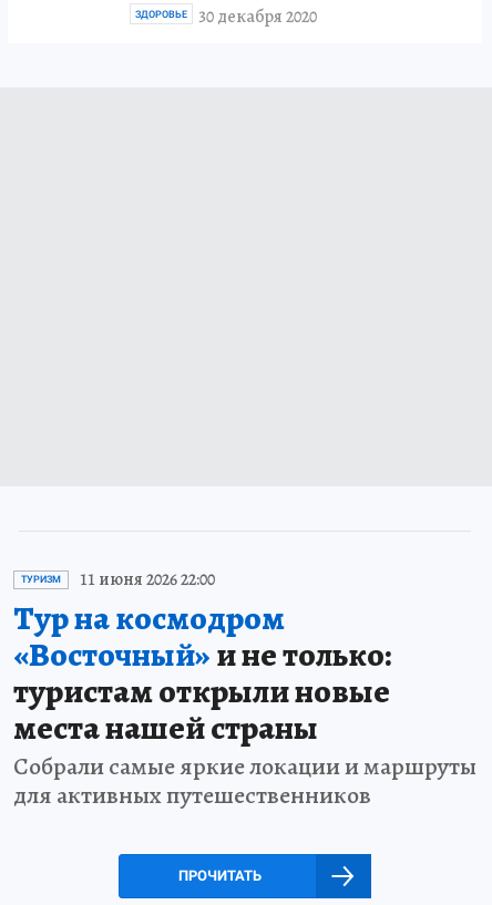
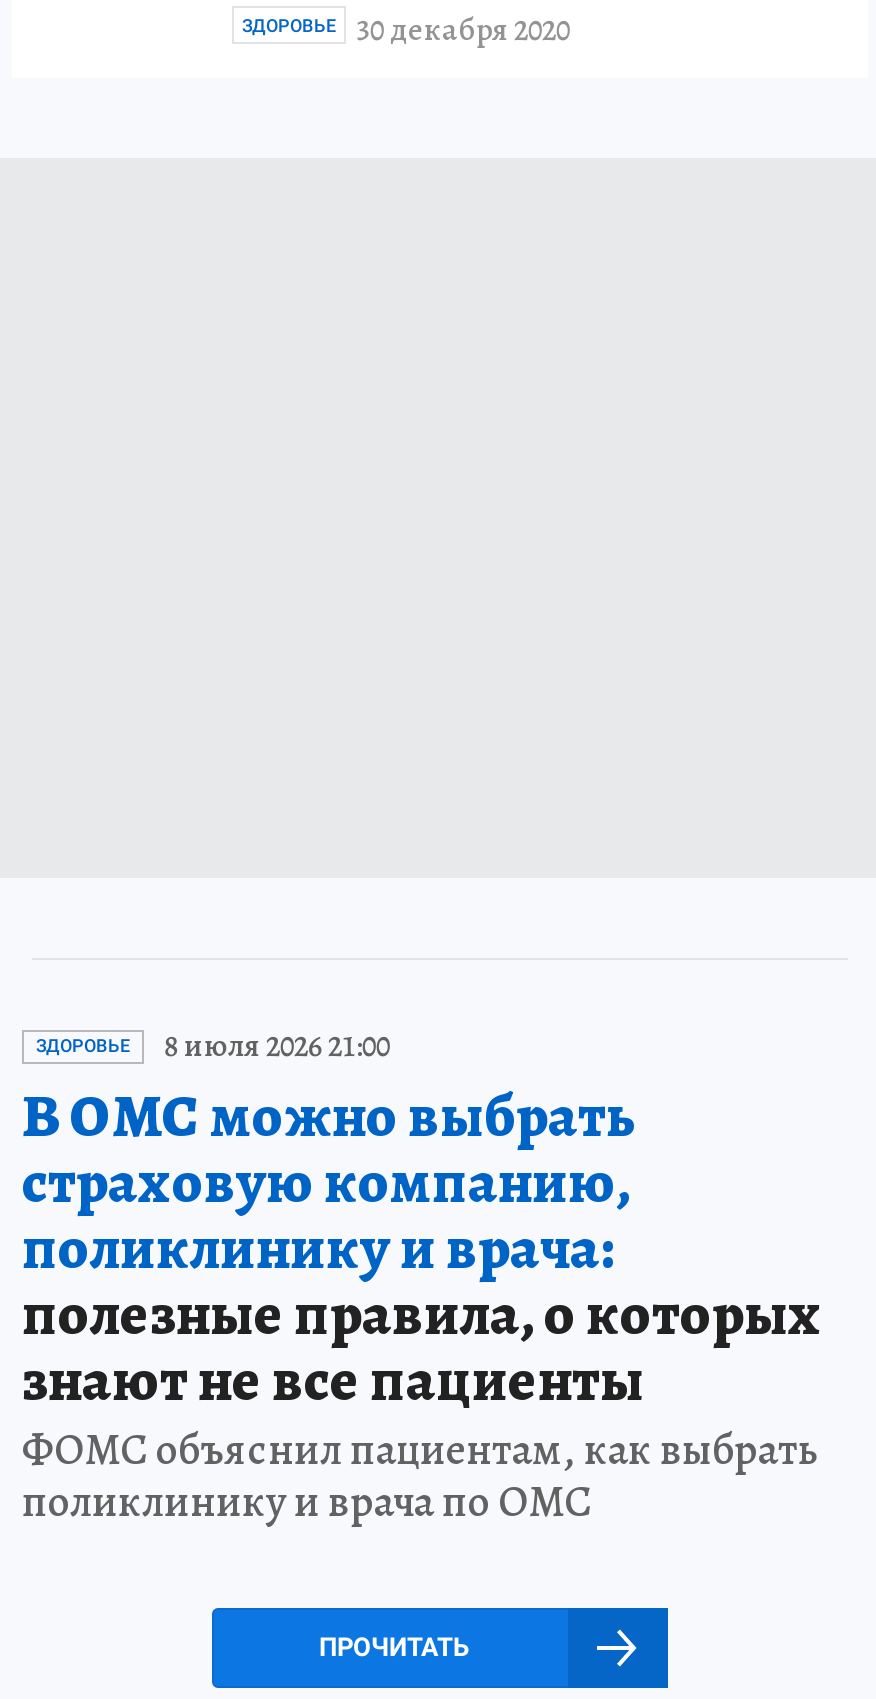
- ТУРИЗМ
- 11 июня 2026 22:00
- Тур на космодром
- «Восточный»и не только:
- туристам открыли новые
- места нашей страны
- Собрали самые яркие локации и маршруты
- для активных путешественников
+ ЗДОРОВЬЕ
+ 8 июля 2026 21:00
+ В ОМС можно выбрать
+ страховую компанию,
+ поликлинику и врача:
+ полезные правила, о которых
+ знают не все пациенты
+ ФОМС объяснил пациентам, как выбрать
+ поликлинику и врача по ОМС
